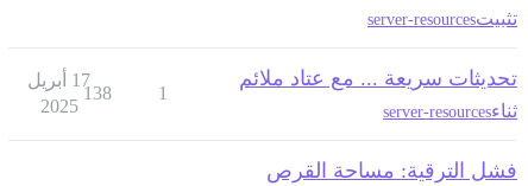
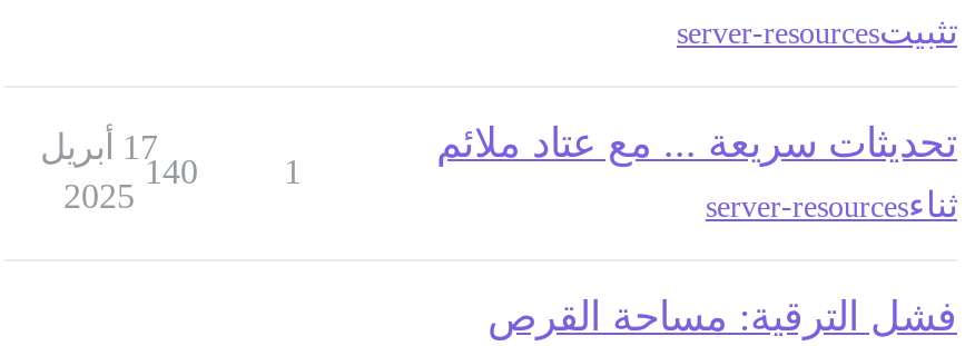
- 138
+ 140
